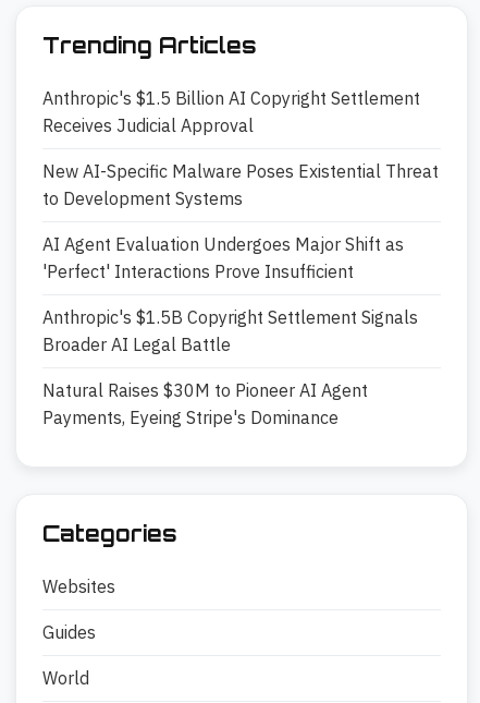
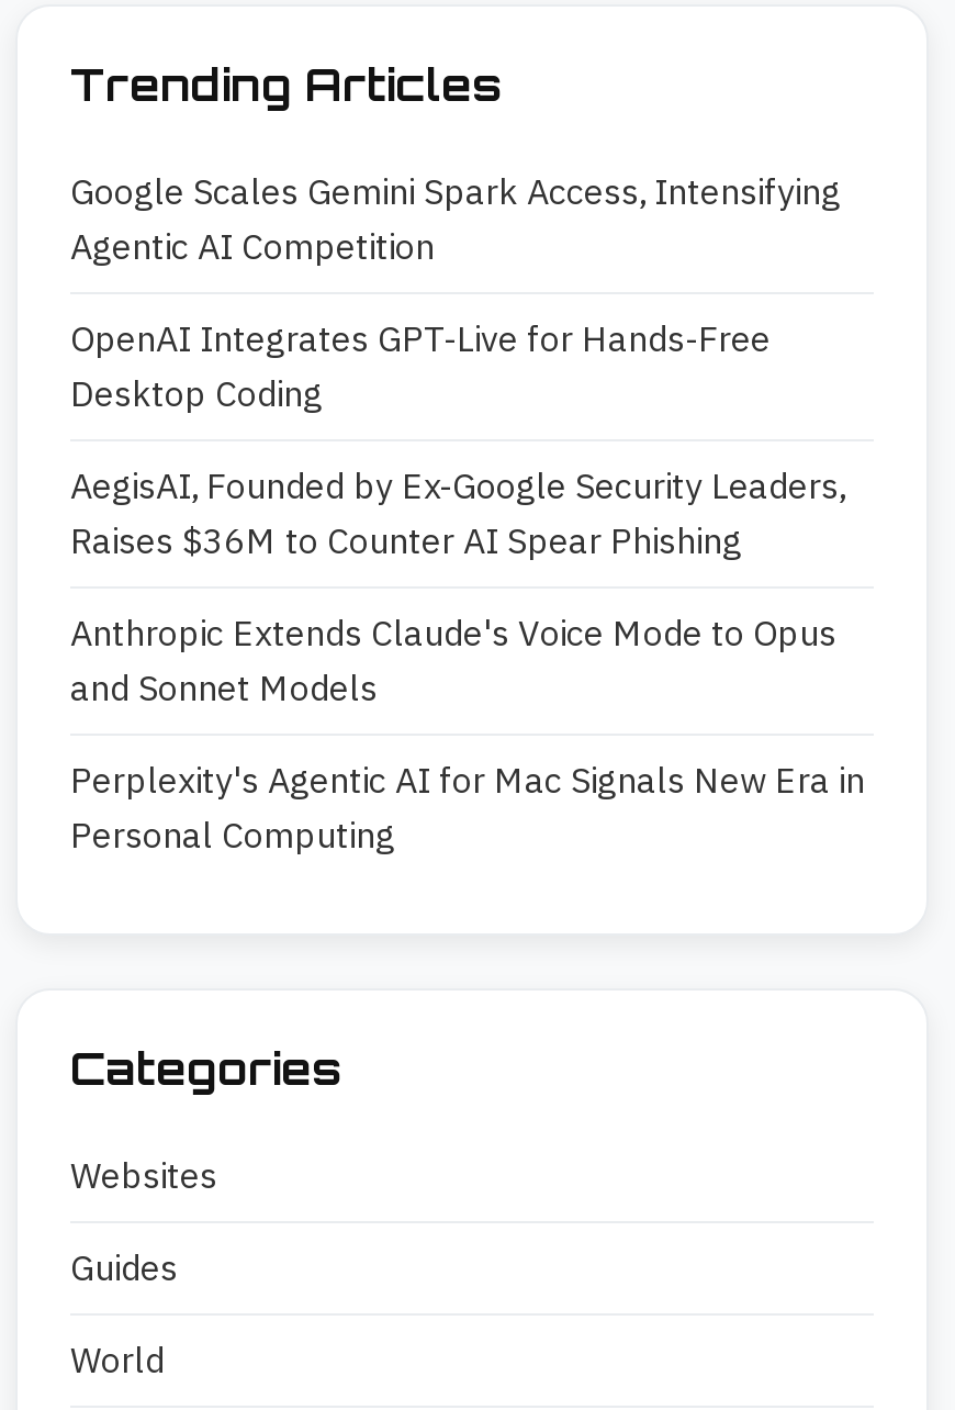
- Anthropic's $1.5 Billion AI Copyright Settlement
- Receives Judicial Approval
+ Google Scales Gemini Spark Access, Intensifying
+ Agentic AI Competition

- New AI-Specific Malware Poses Existential Threat
- to Development Systems
+ OpenAI Integrates GPT-Live for Hands-Free
+ Desktop Coding

- AI Agent Evaluation Undergoes Major Shift as
- 'Perfect' Interactions Prove Insufficient
+ AegisAI, Founded by Ex-Google Security Leaders,
+ Raises $36M to Counter AI Spear Phishing

- Anthropic's $1.5B Copyright Settlement Signals
- Broader AI Legal Battle
+ Anthropic Extends Claude's Voice Mode to Opus
+ and Sonnet Models

- Natural Raises $30M to Pioneer AI Agent
- Payments, Eyeing Stripe's Dominance
+ Perplexity's Agentic AI for Mac Signals New Era in
+ Personal Computing
